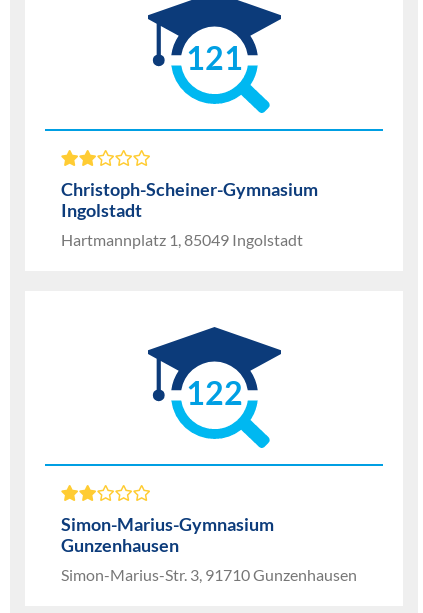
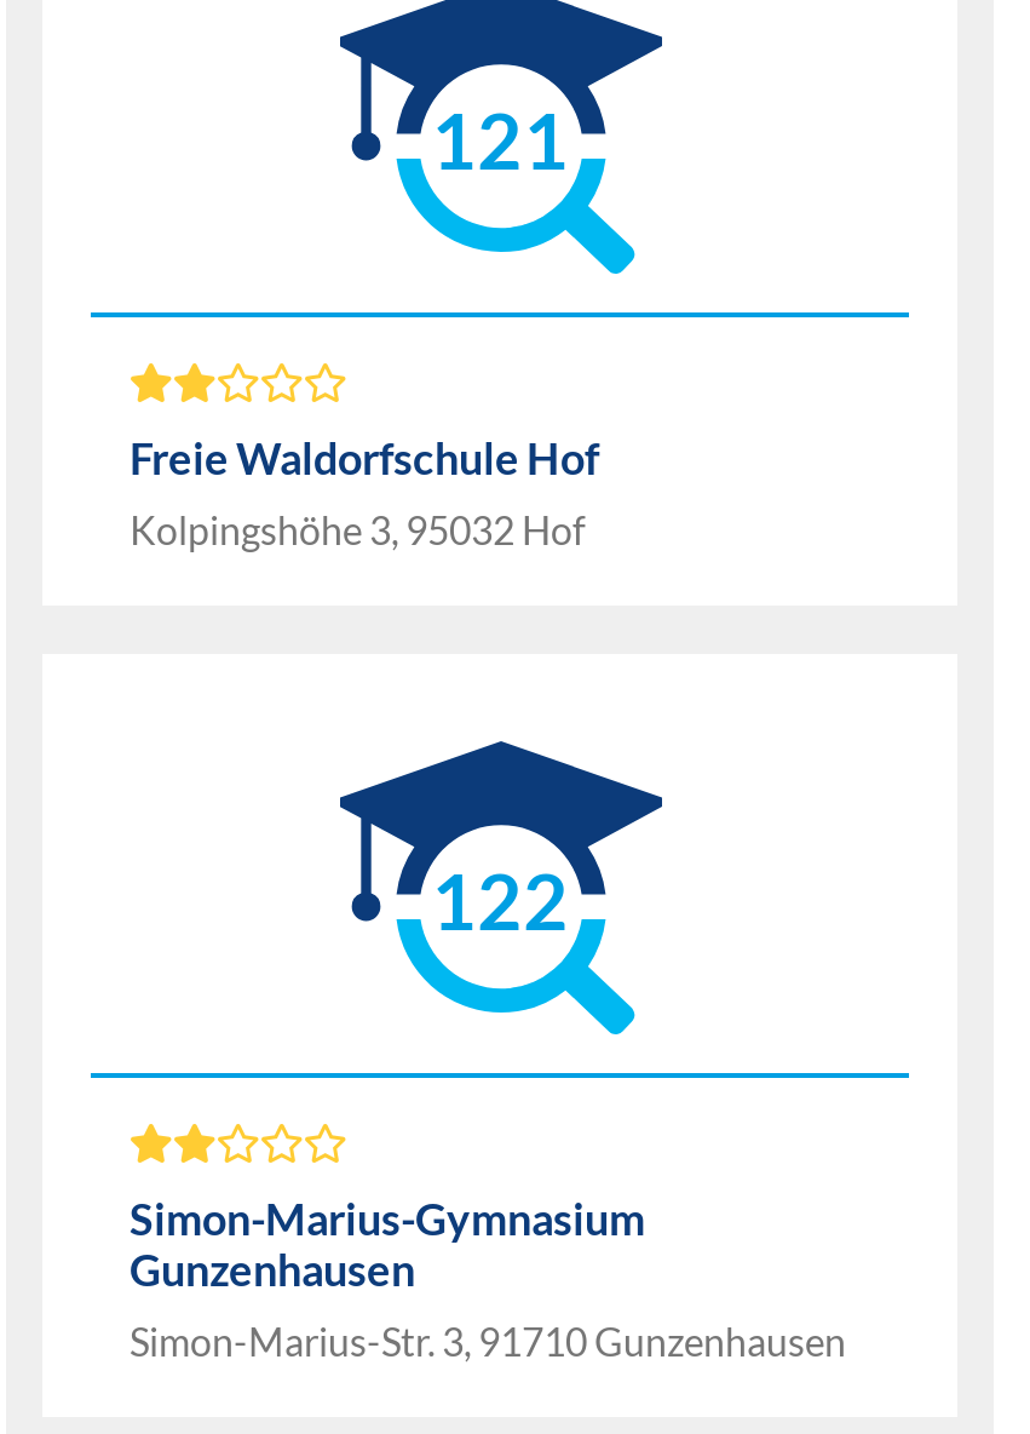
- Christoph-Scheiner-Gymnasium
- Ingolstadt
- Hartmannplatz 1, 85049 Ingolstadt
+ Freie Waldorfschule Hof
+ Kolpingshöhe 3, 95032 Hof
